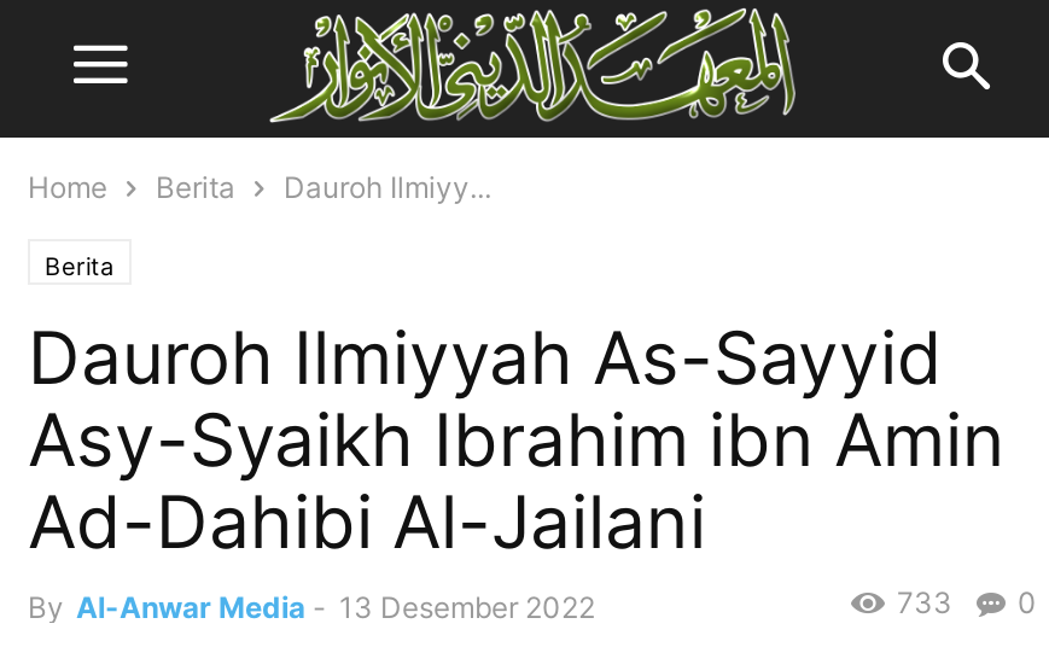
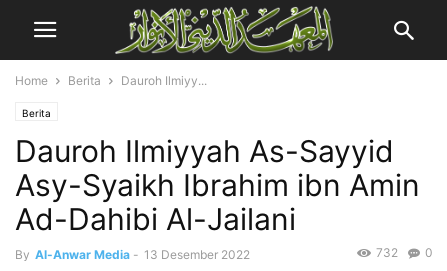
- 733 0
+ 732 0
